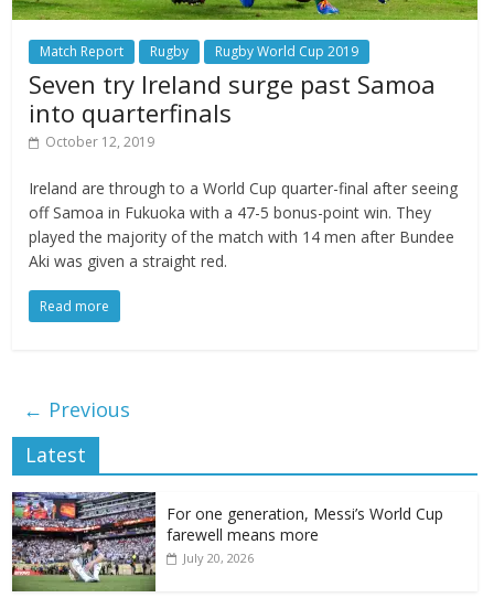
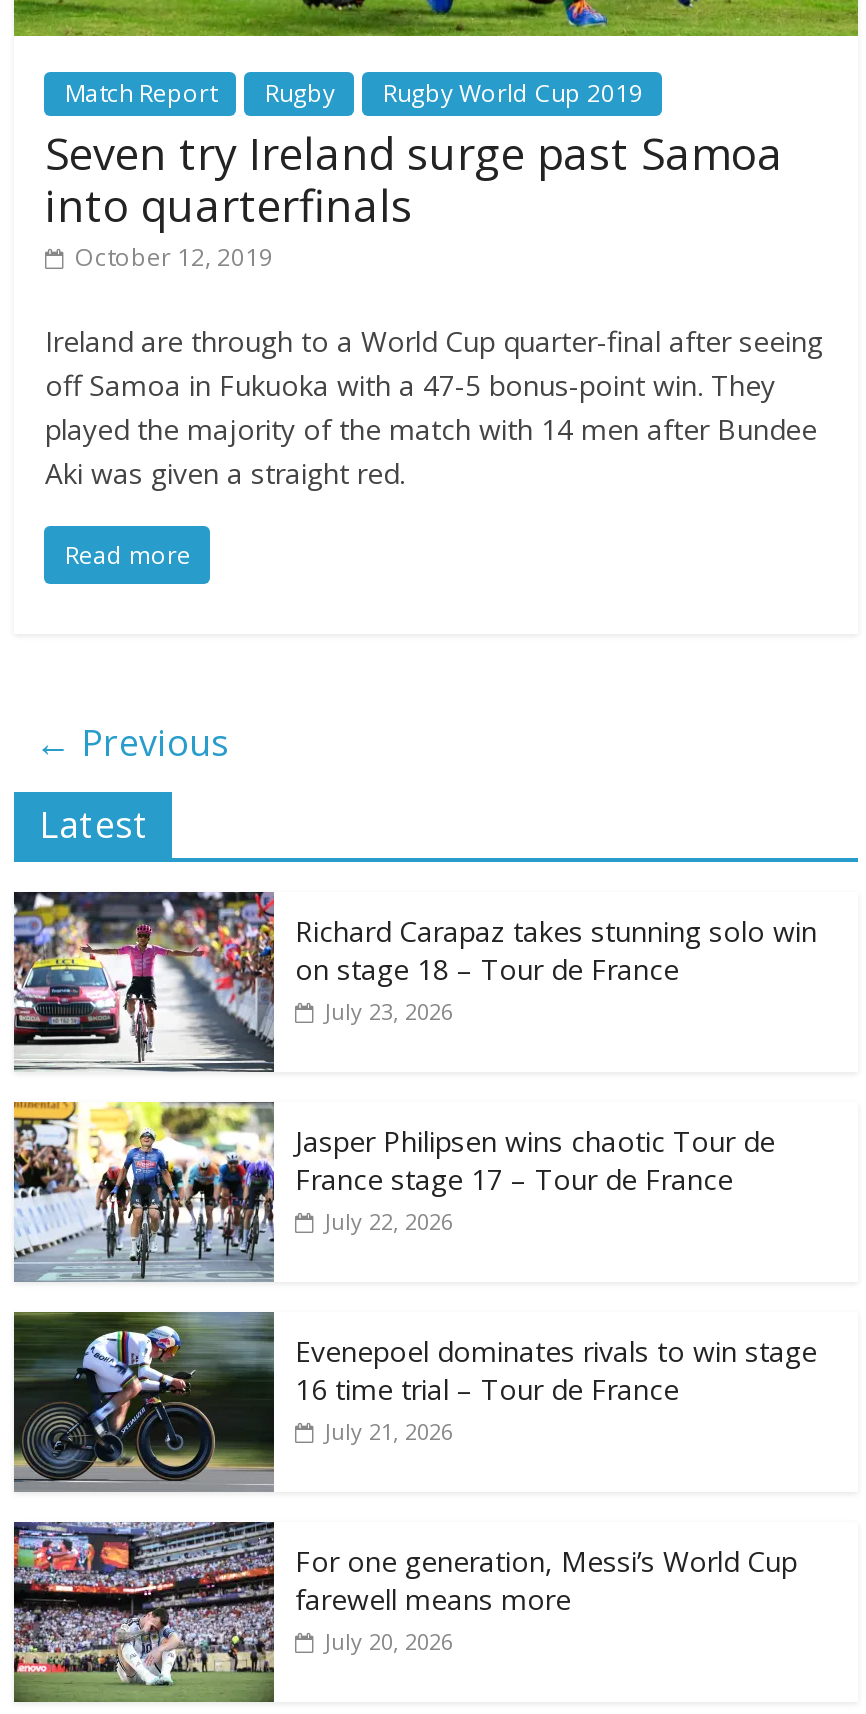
+ [image]
+ Richard Carapaz takes stunning solo win
+ on stage 18 – Tour de France
+ July 23, 2026

+ [image]
+ Jasper Philipsen wins chaotic Tour de
+ France stage 17 – Tour de France
+ July 22, 2026

+ [image]
+ Evenepoel dominates rivals to win stage
+ 16 time trial – Tour de France
+ July 21, 2026
